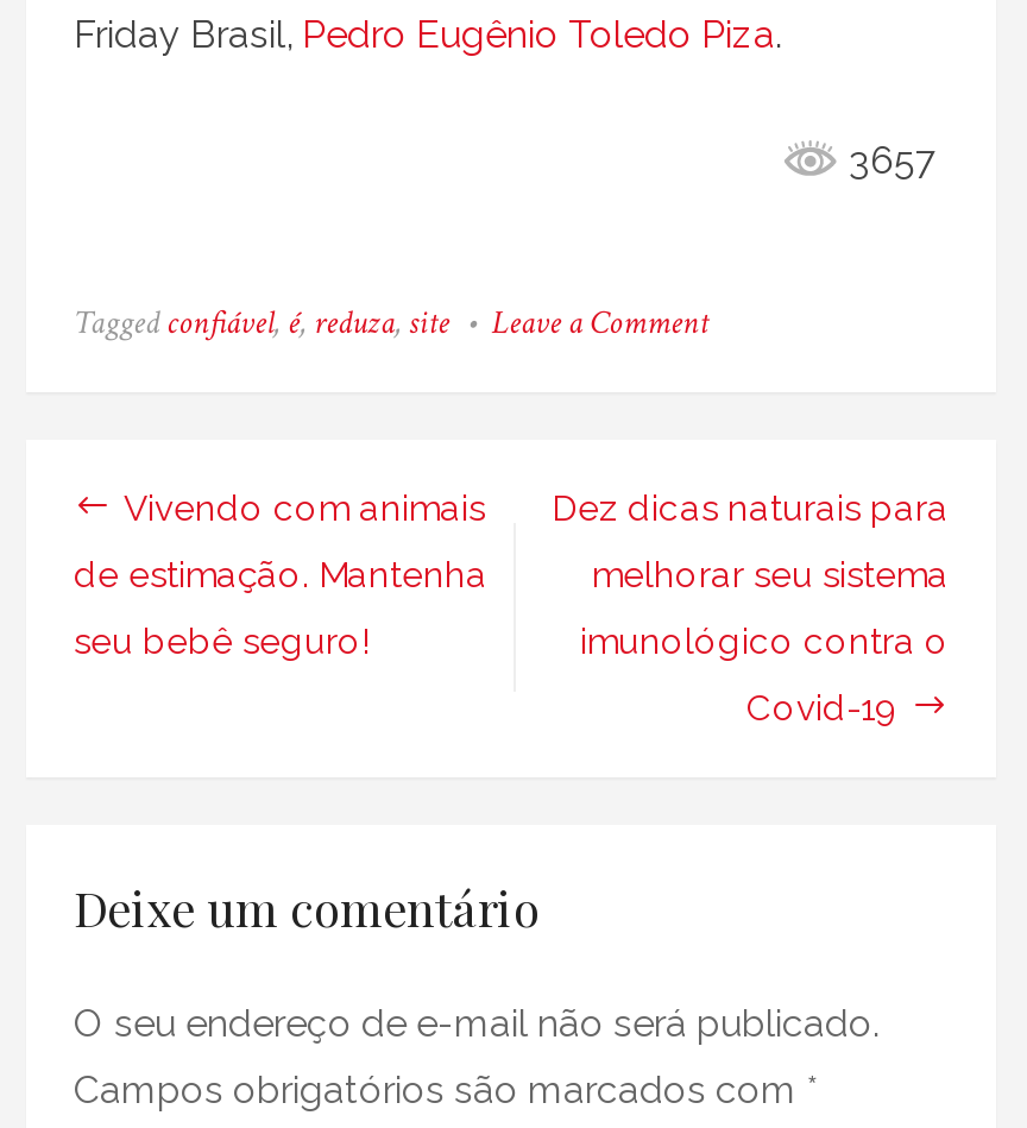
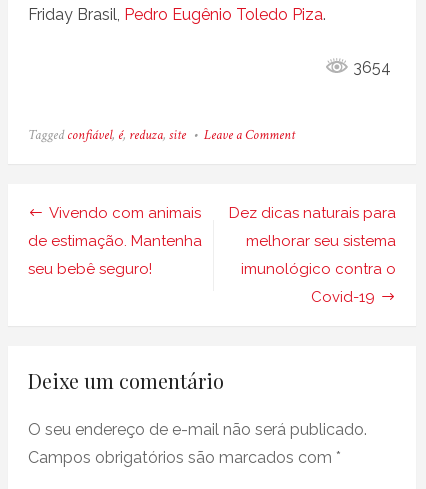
- 3657
+ 3654
